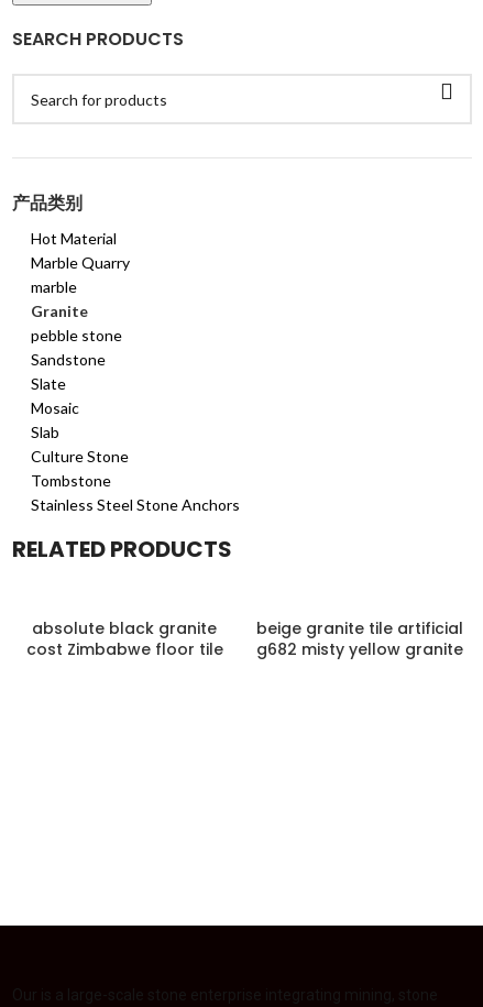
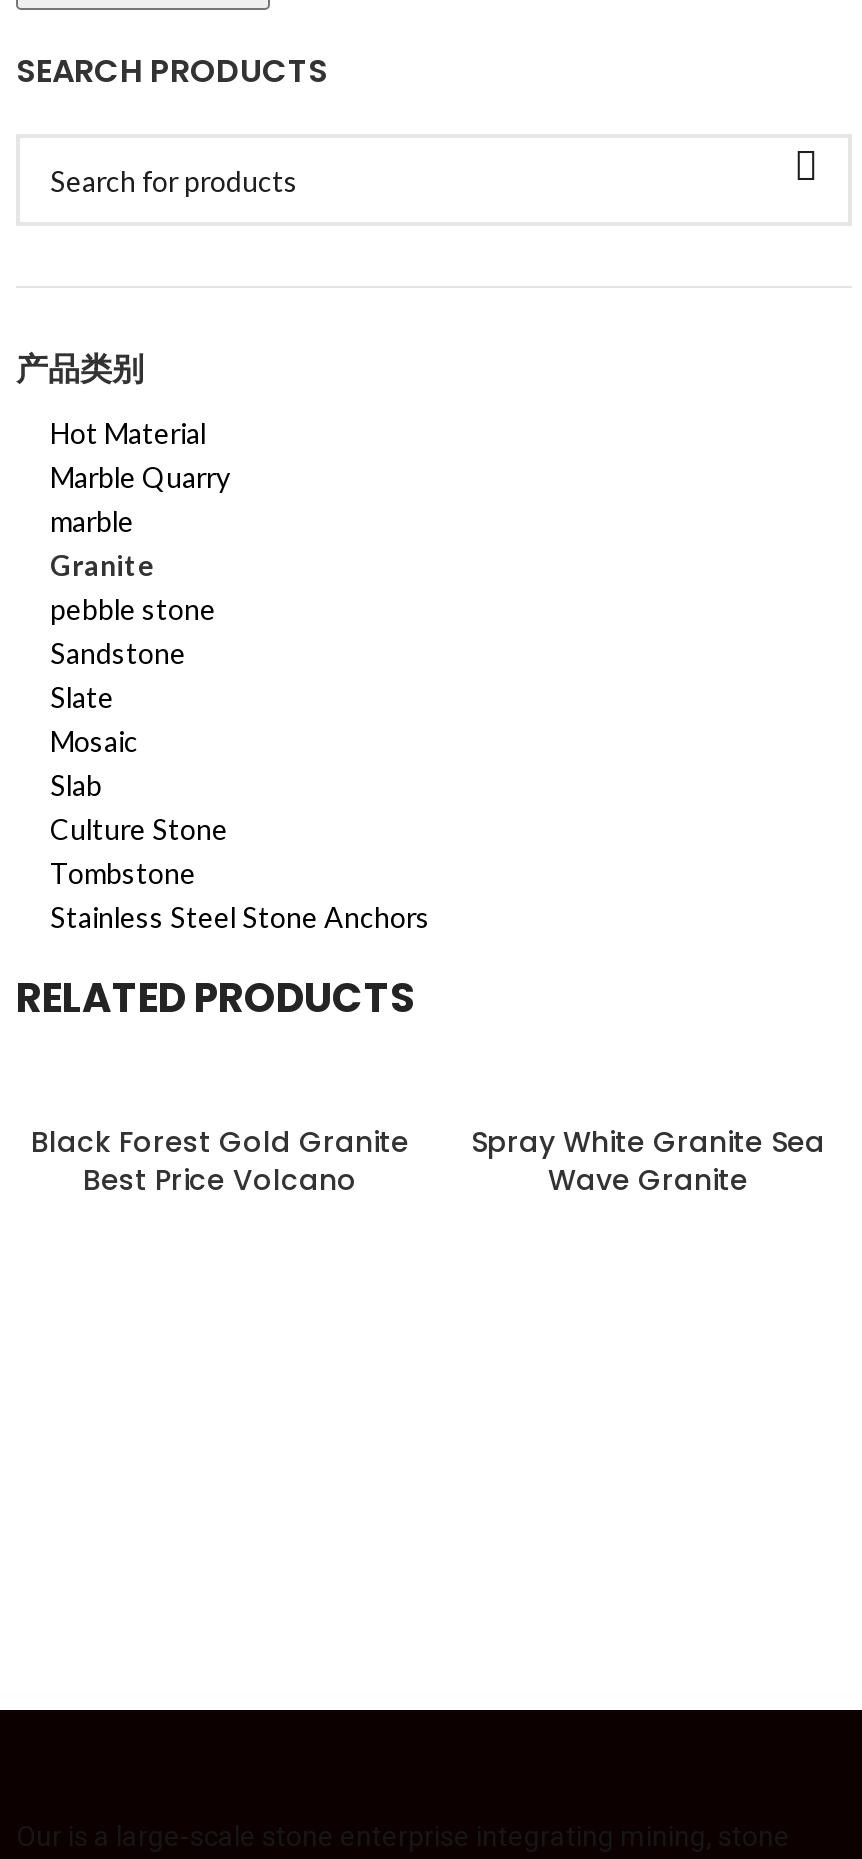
- absolute black granite
- cost Zimbabwe floor tile
+ Black Forest Gold Granite
+ Best Price Volcano

- beige granite tile artificial
- g682 misty yellow granite
+ Spray White Granite Sea
+ Wave Granite
